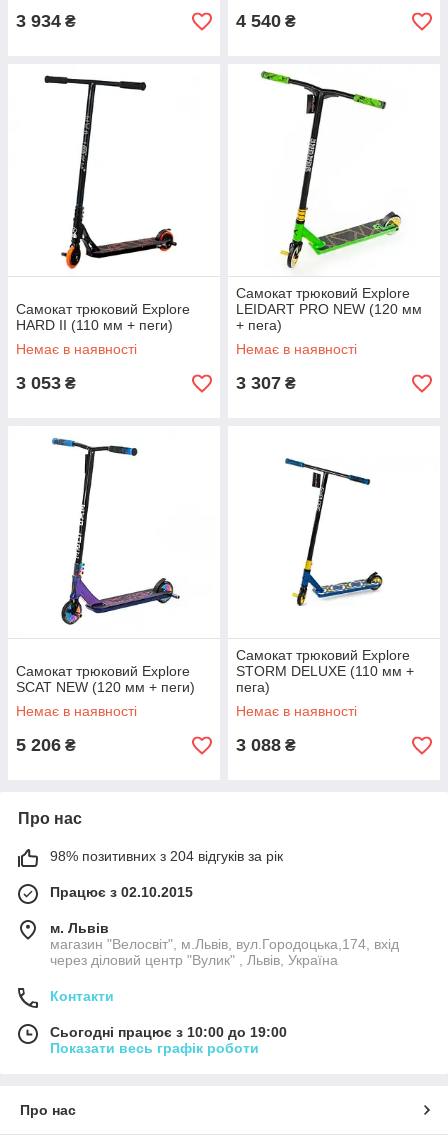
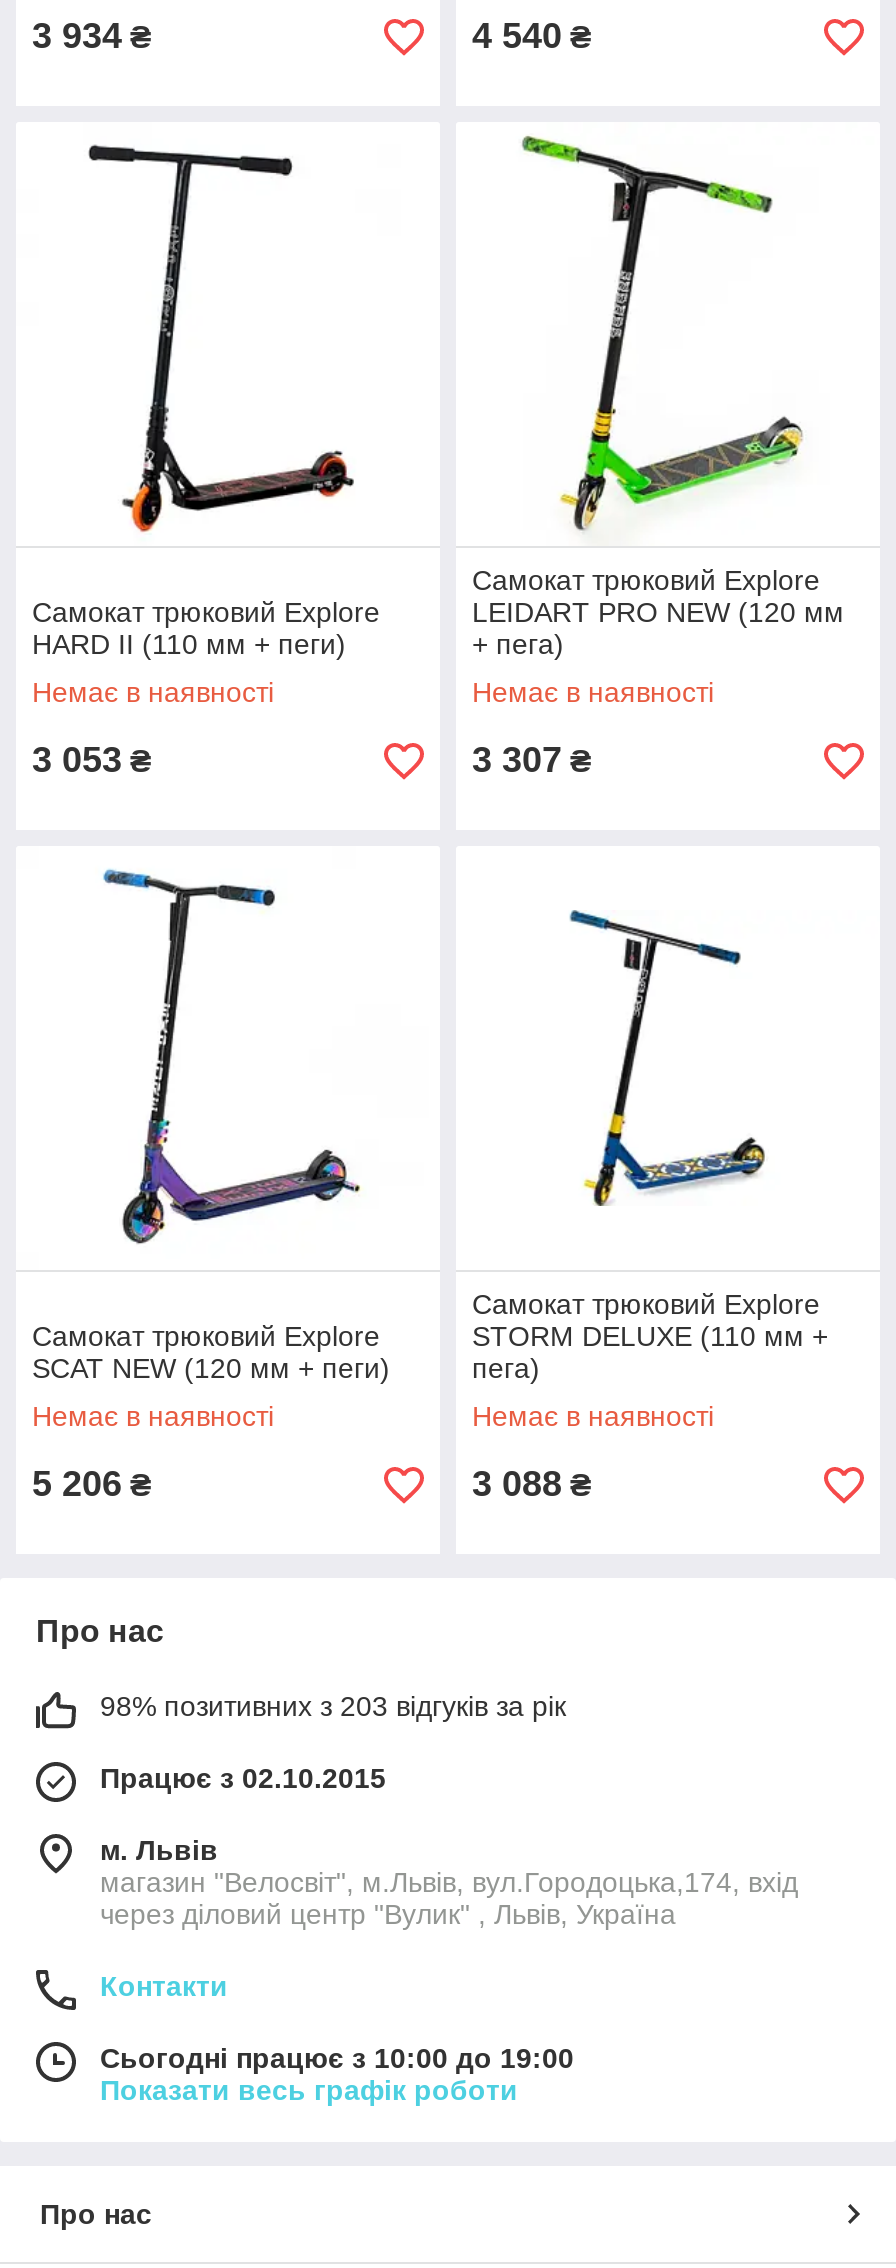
- 98% позитивних з 204 відгуків за рік
+ 98% позитивних з 203 відгуків за рік
